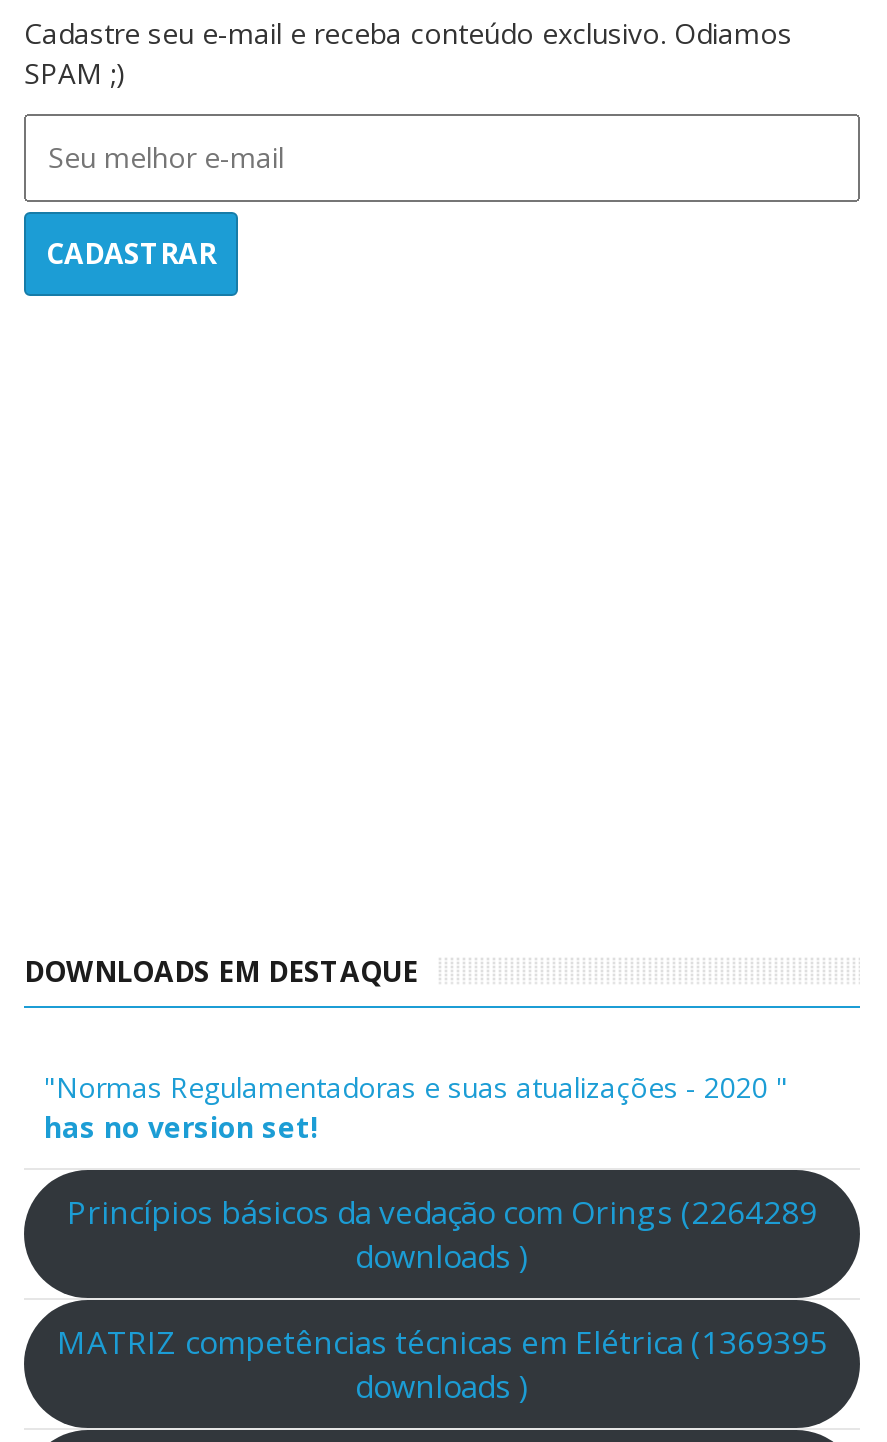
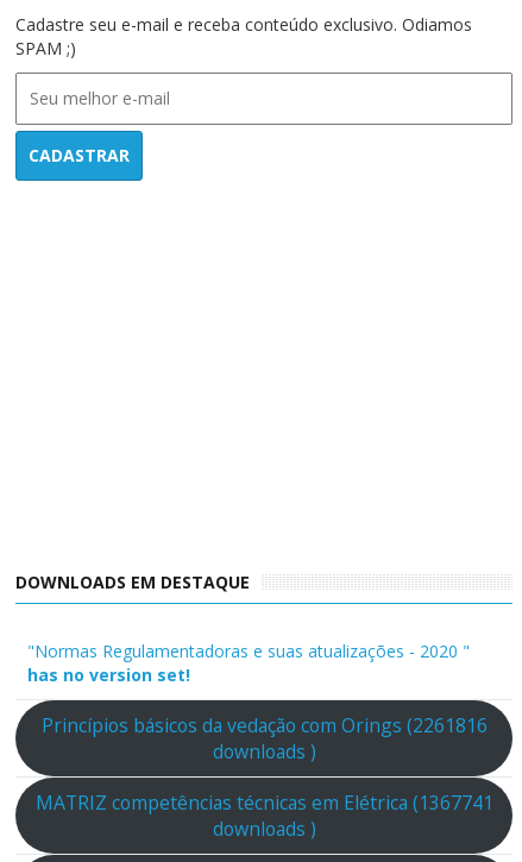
- Princípios básicos da vedação com Orings (2264289
+ Princípios básicos da vedação com Orings (2261816

- MATRIZ competências técnicas em Elétrica (1369395
+ MATRIZ competências técnicas em Elétrica (1367741
